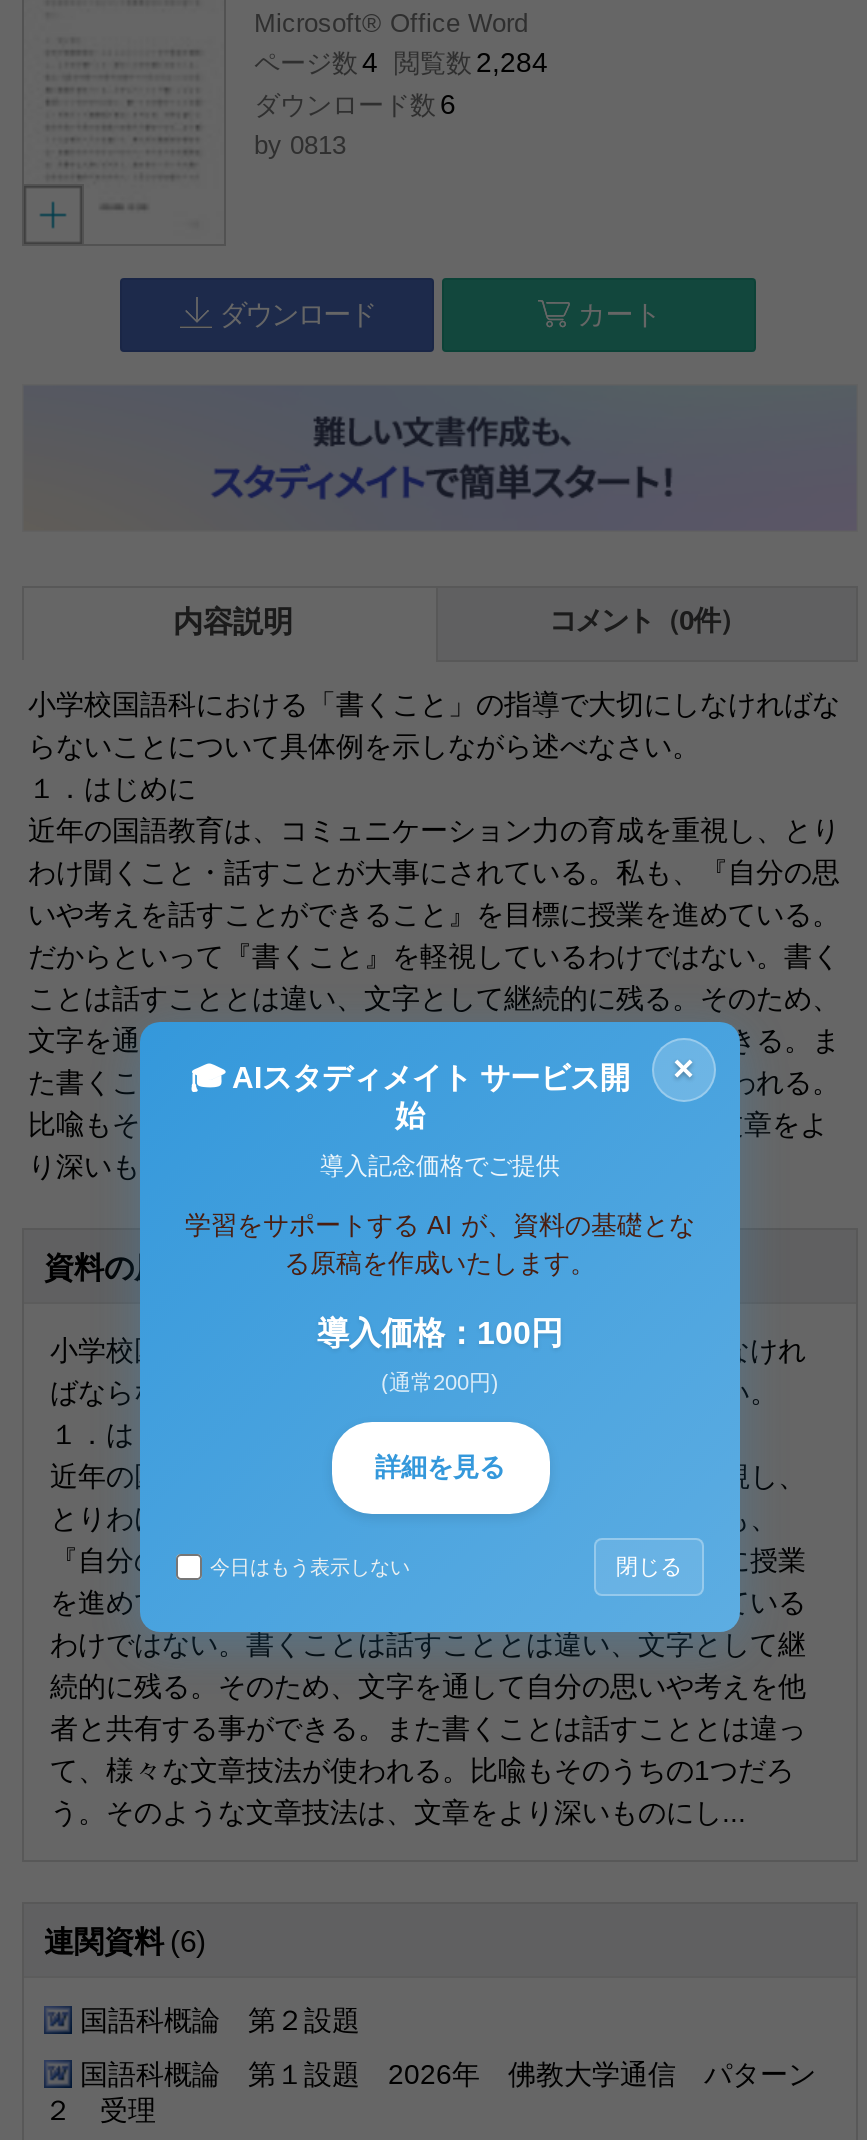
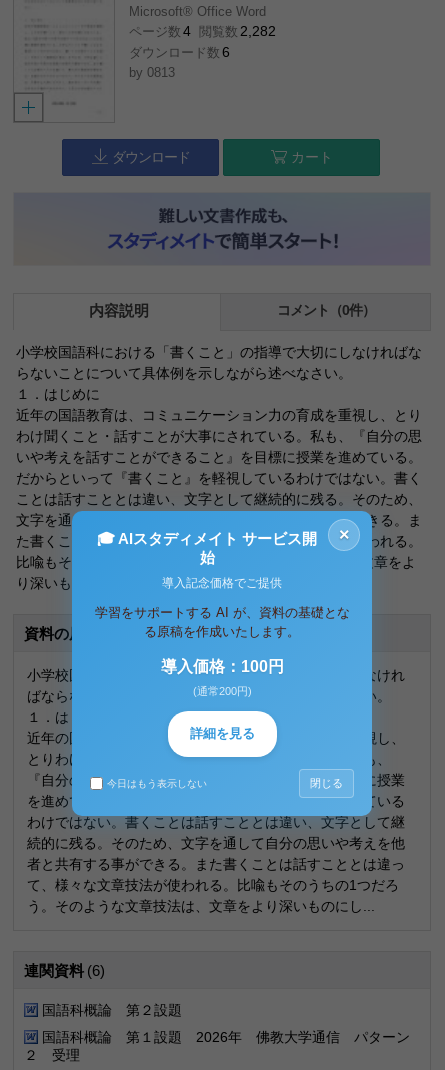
- ページ数 4 閲覧数 2,284
+ ページ数 4 閲覧数 2,282
